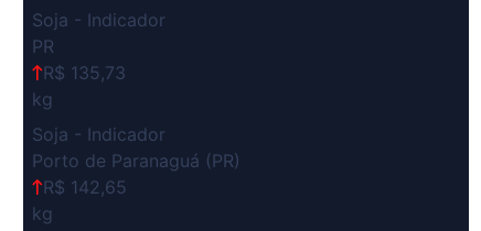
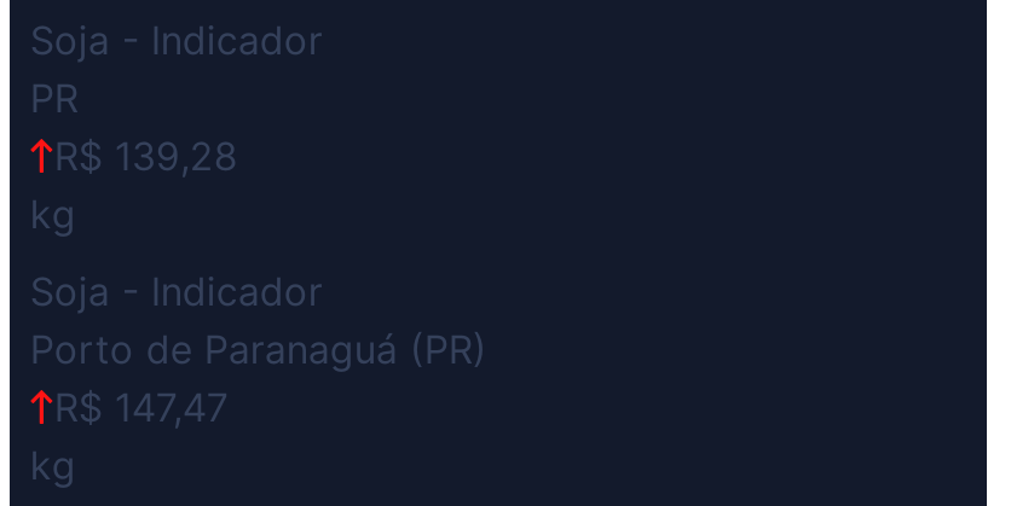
- R$ 135,73
+ R$ 139,28

- R$ 142,65
+ R$ 147,47
